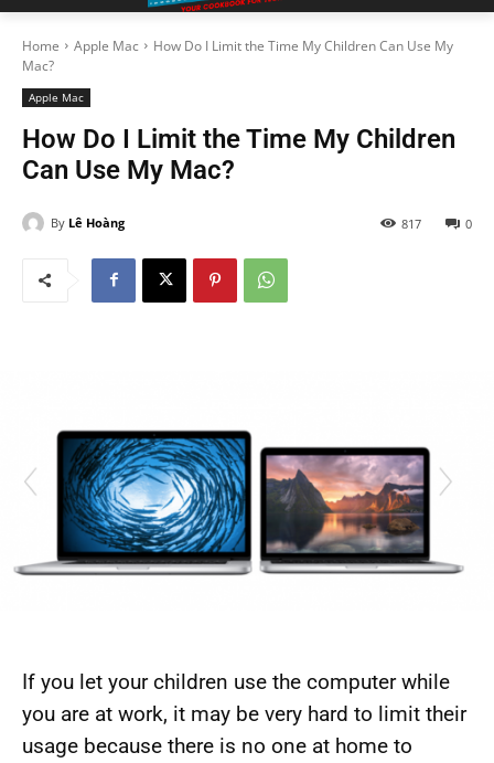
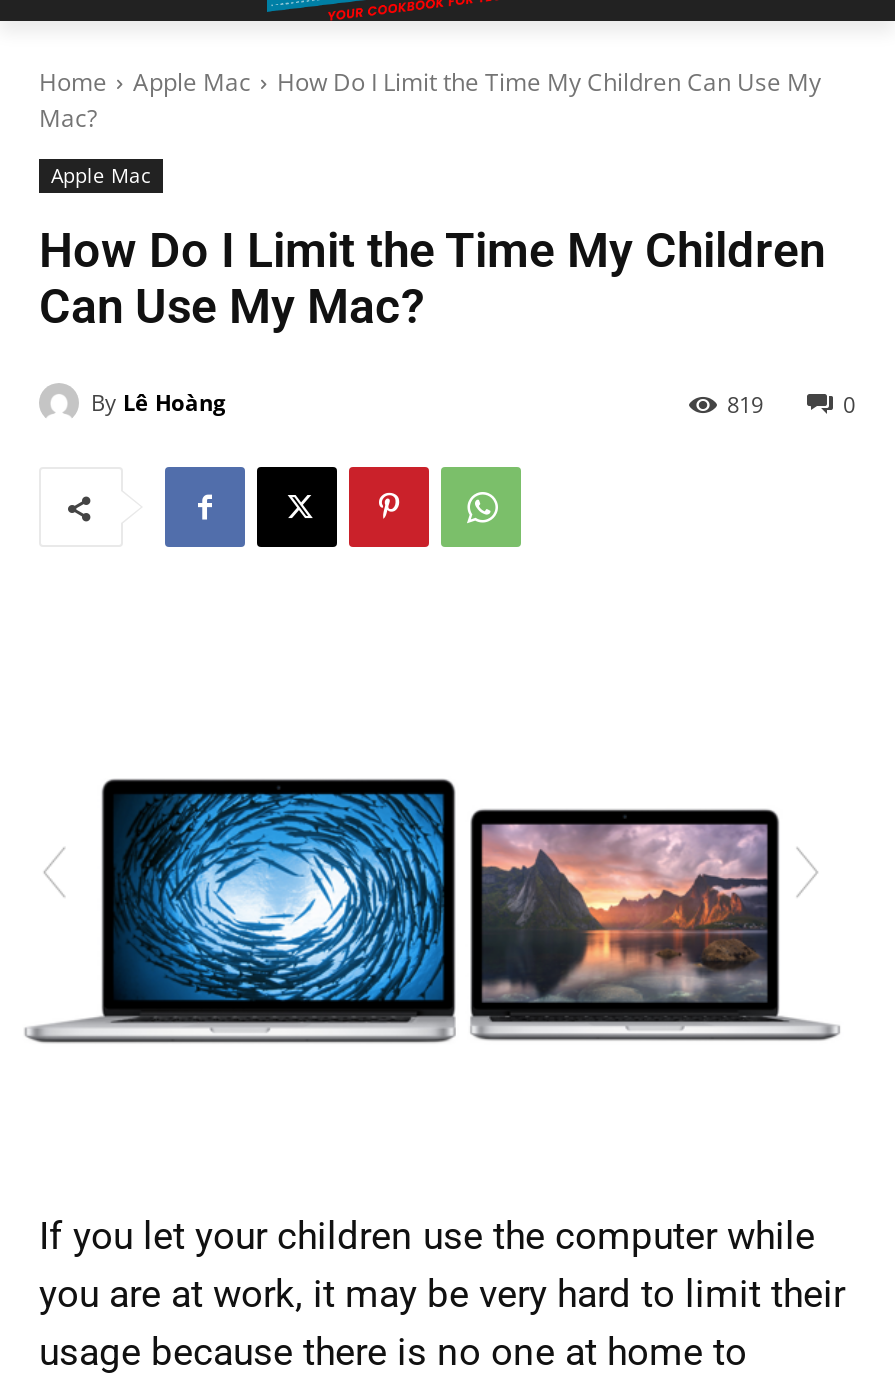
- 817
+ 819
